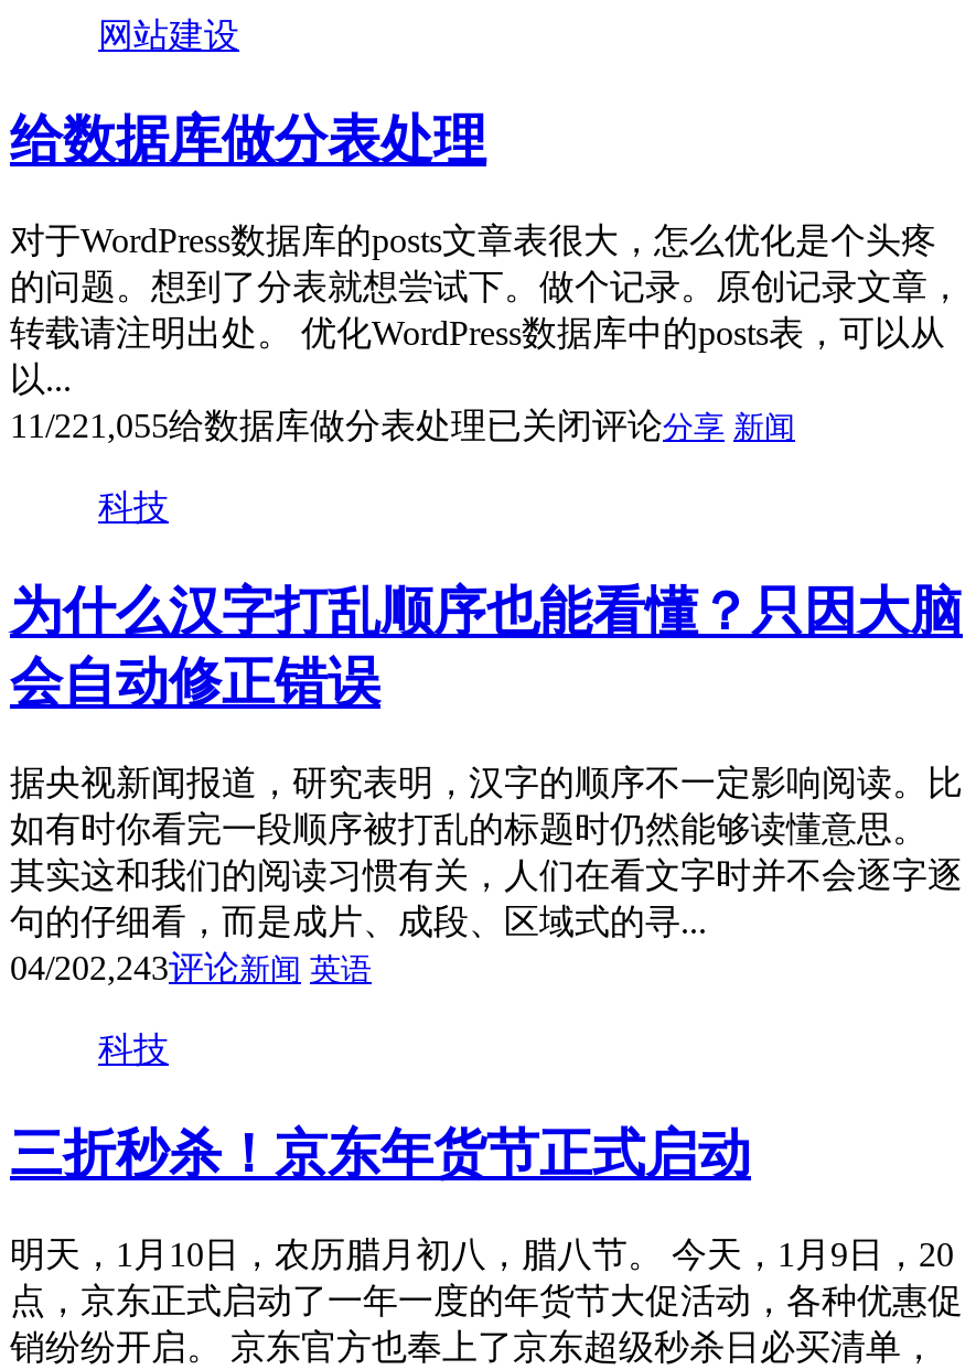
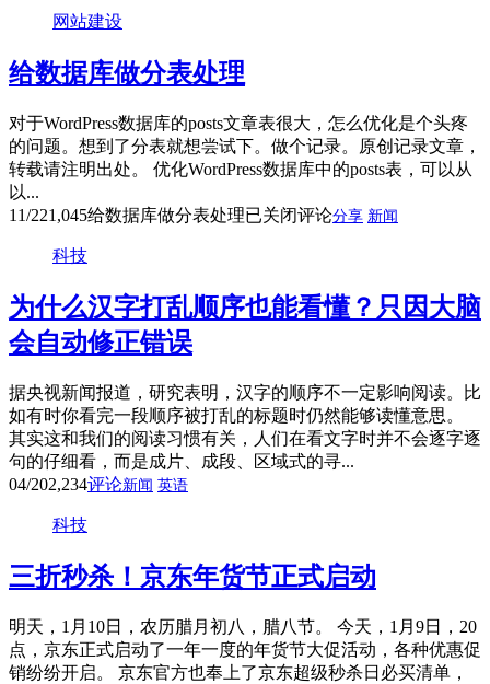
- 11/221,055给数据库做分表处理已关闭评论分享 新闻
+ 11/221,045给数据库做分表处理已关闭评论分享 新闻

- 04/202,243评论新闻 英语
+ 04/202,234评论新闻 英语
